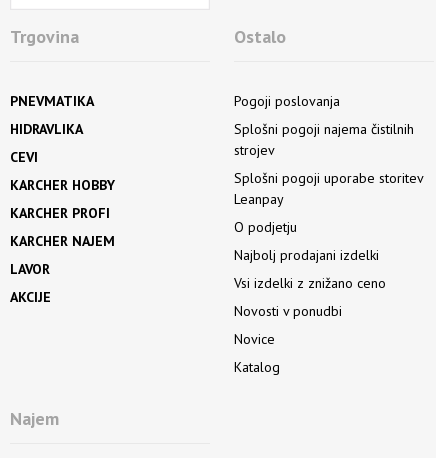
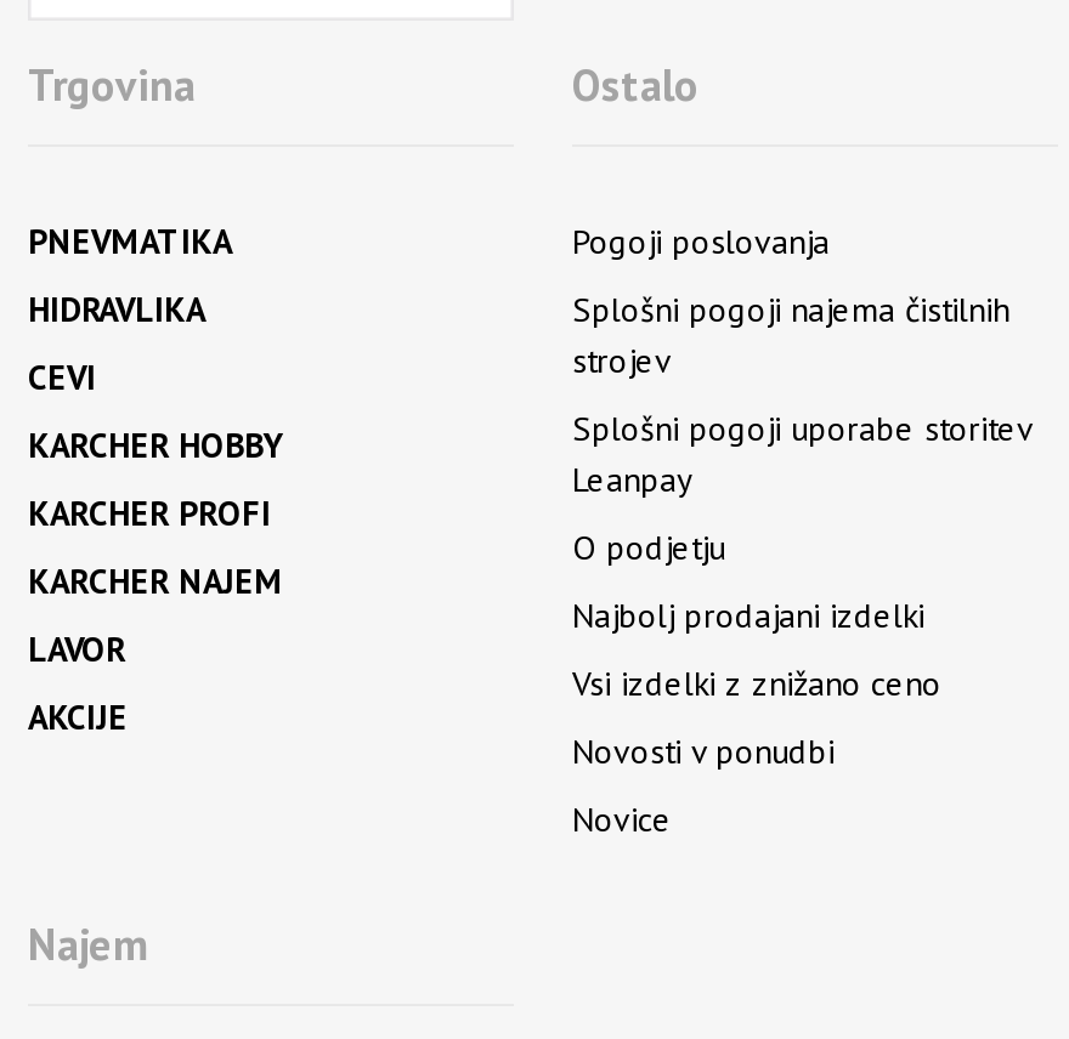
- Katalog
